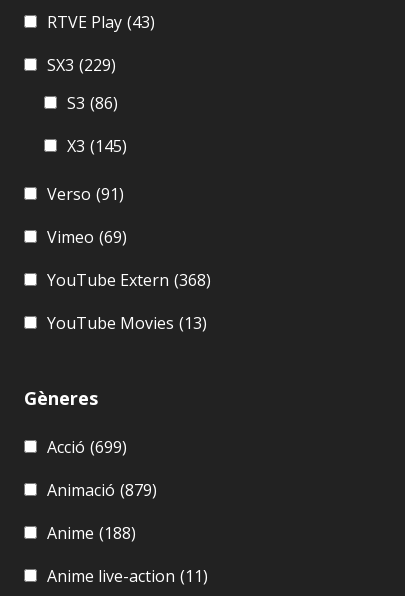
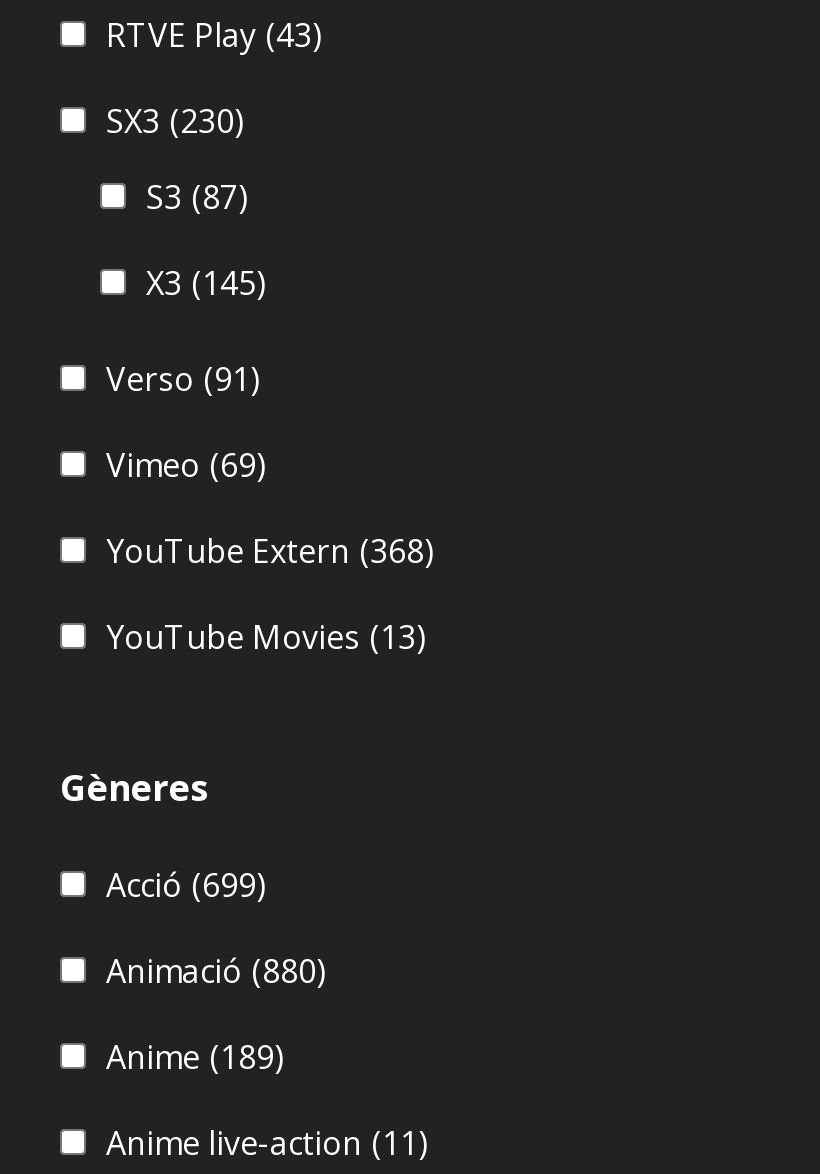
- SX3 (229)
+ SX3 (230)

- S3 (86)
+ S3 (87)

- Animació (879)
+ Animació (880)

- Anime (188)
+ Anime (189)
